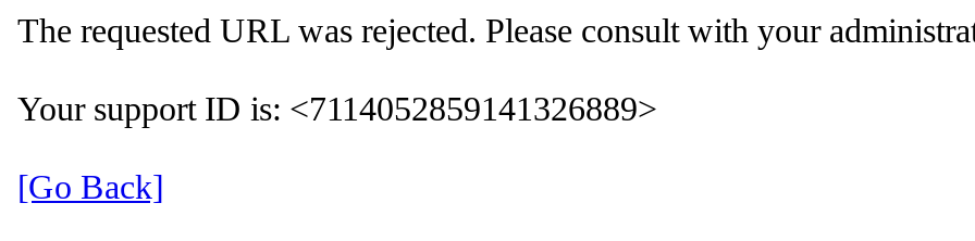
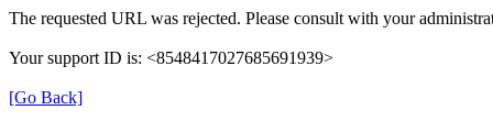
- Your support ID is: <7114052859141326889>
+ Your support ID is: <8548417027685691939>
